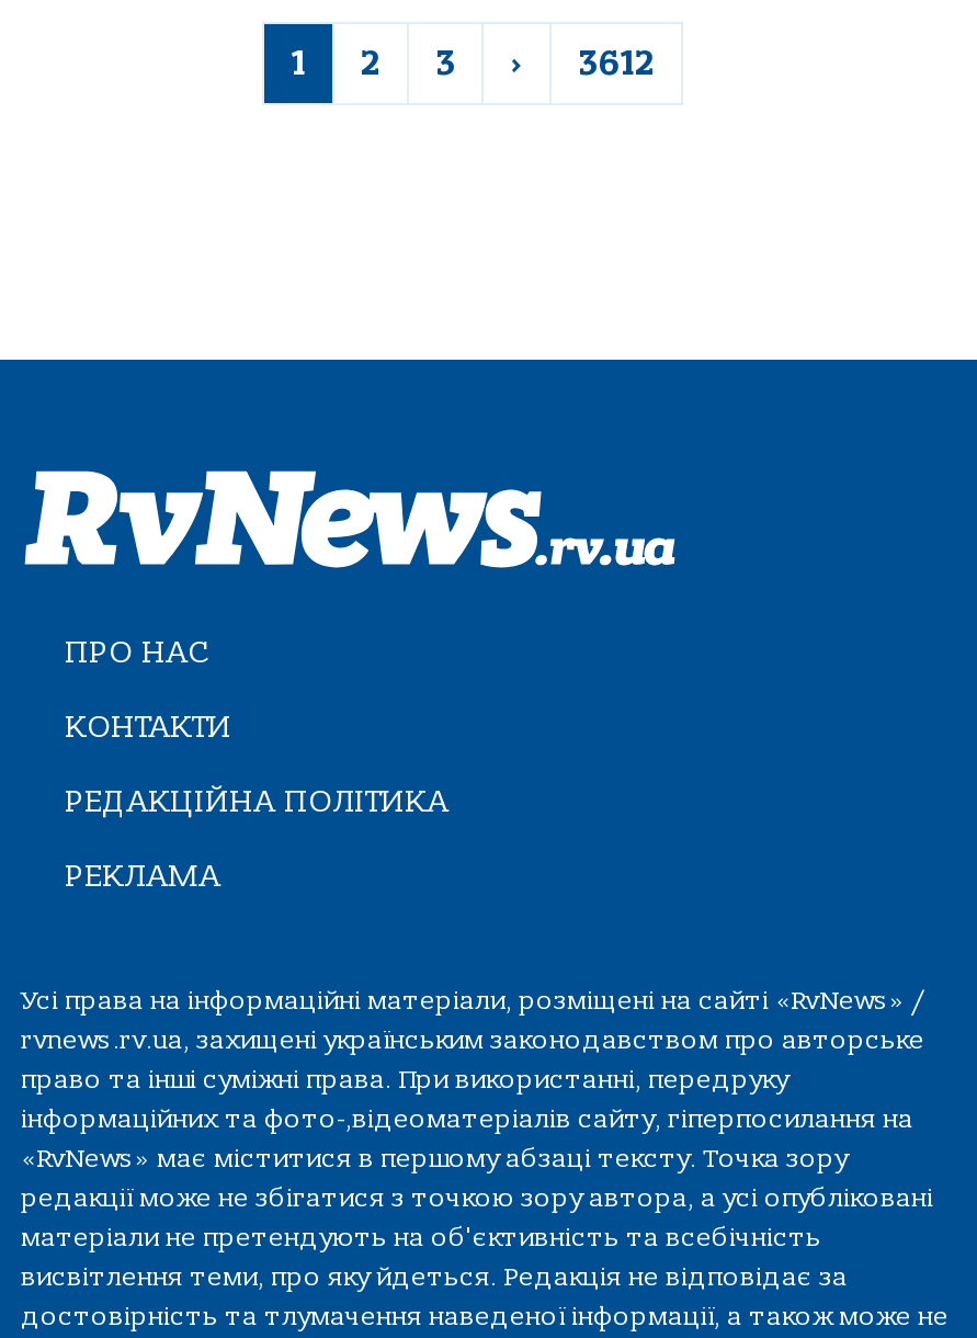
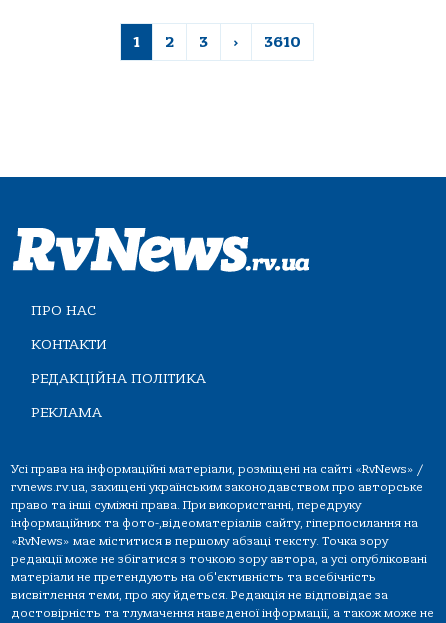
- 3612
+ 3610
